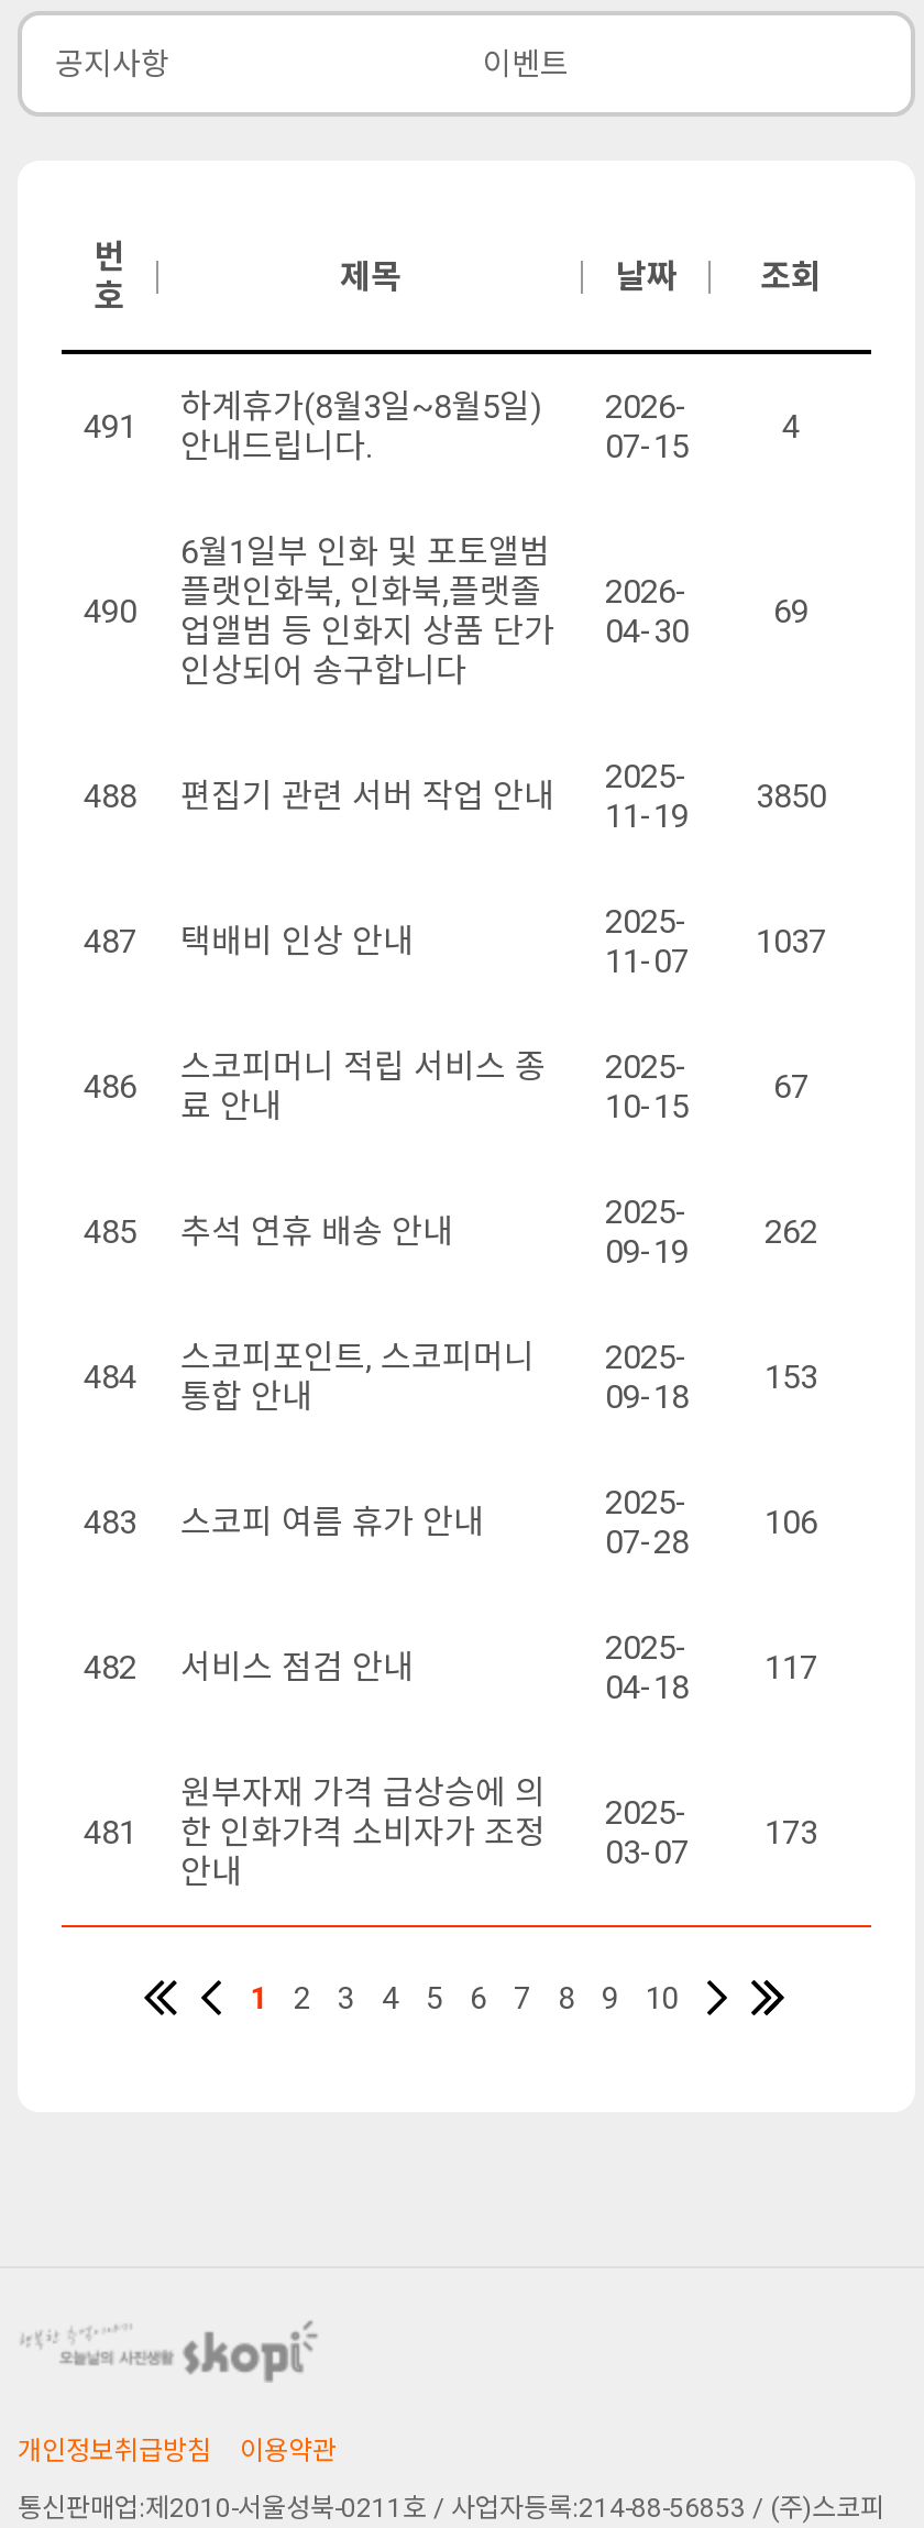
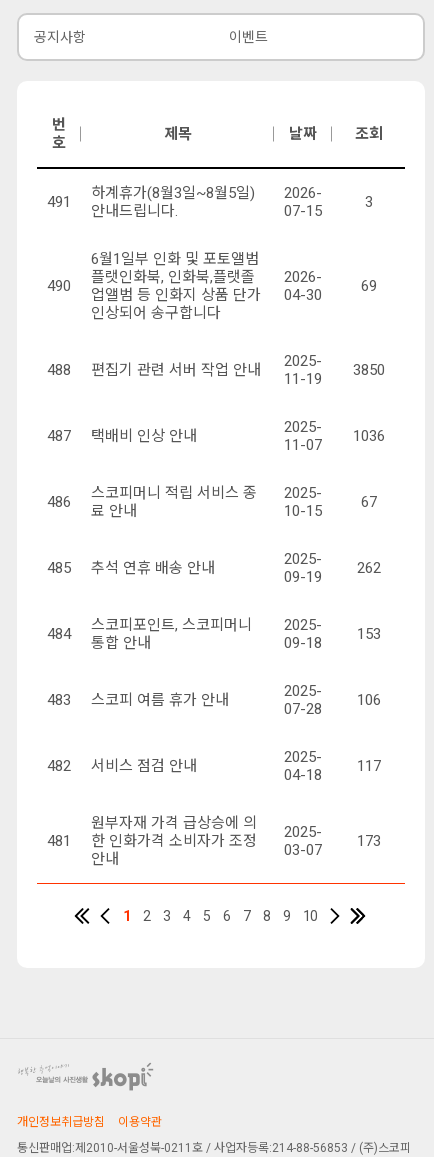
- 4
+ 3

- 2025- 11-07 1037
+ 2025- 11-07 1036
